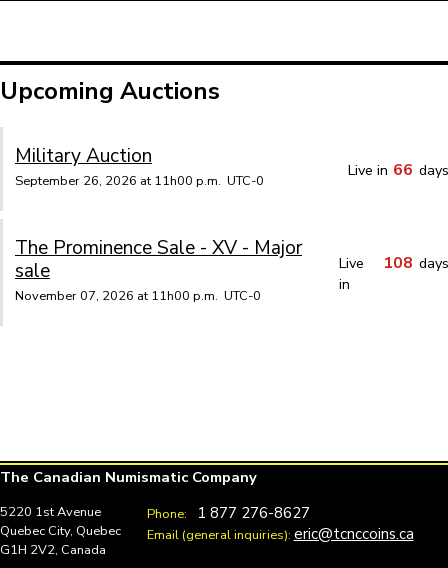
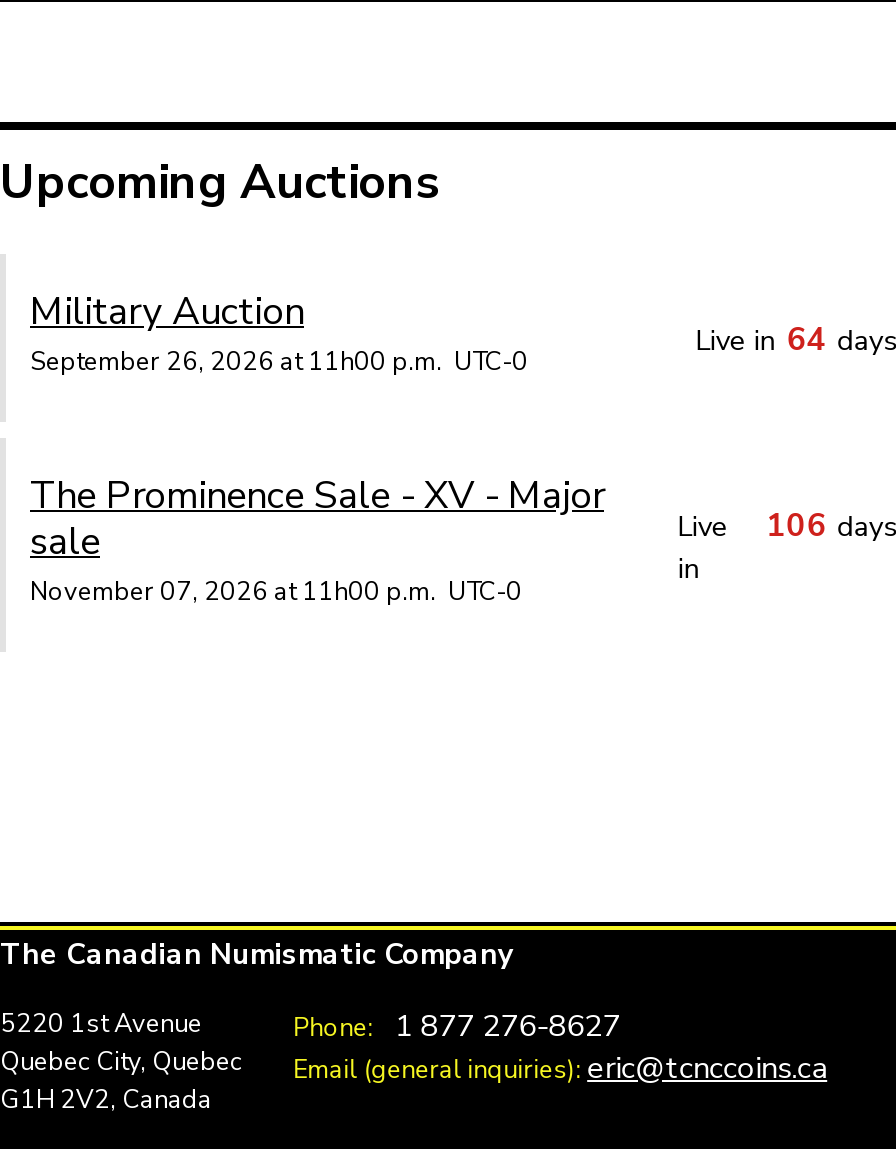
- Live in 66 days
+ Live in 64 days

- Live 108 days
+ Live 106 days
